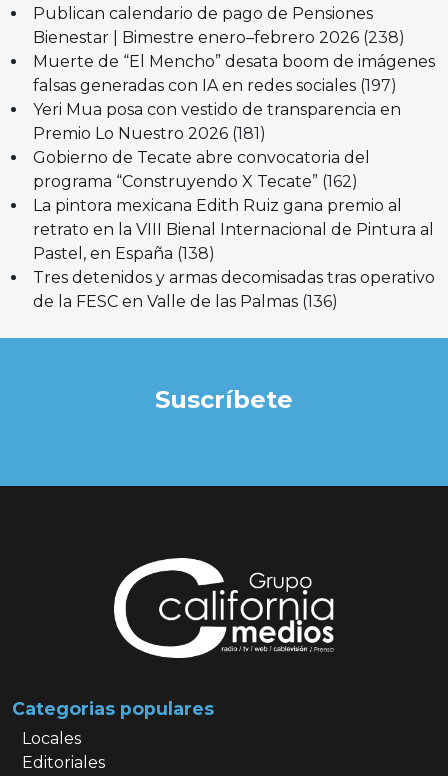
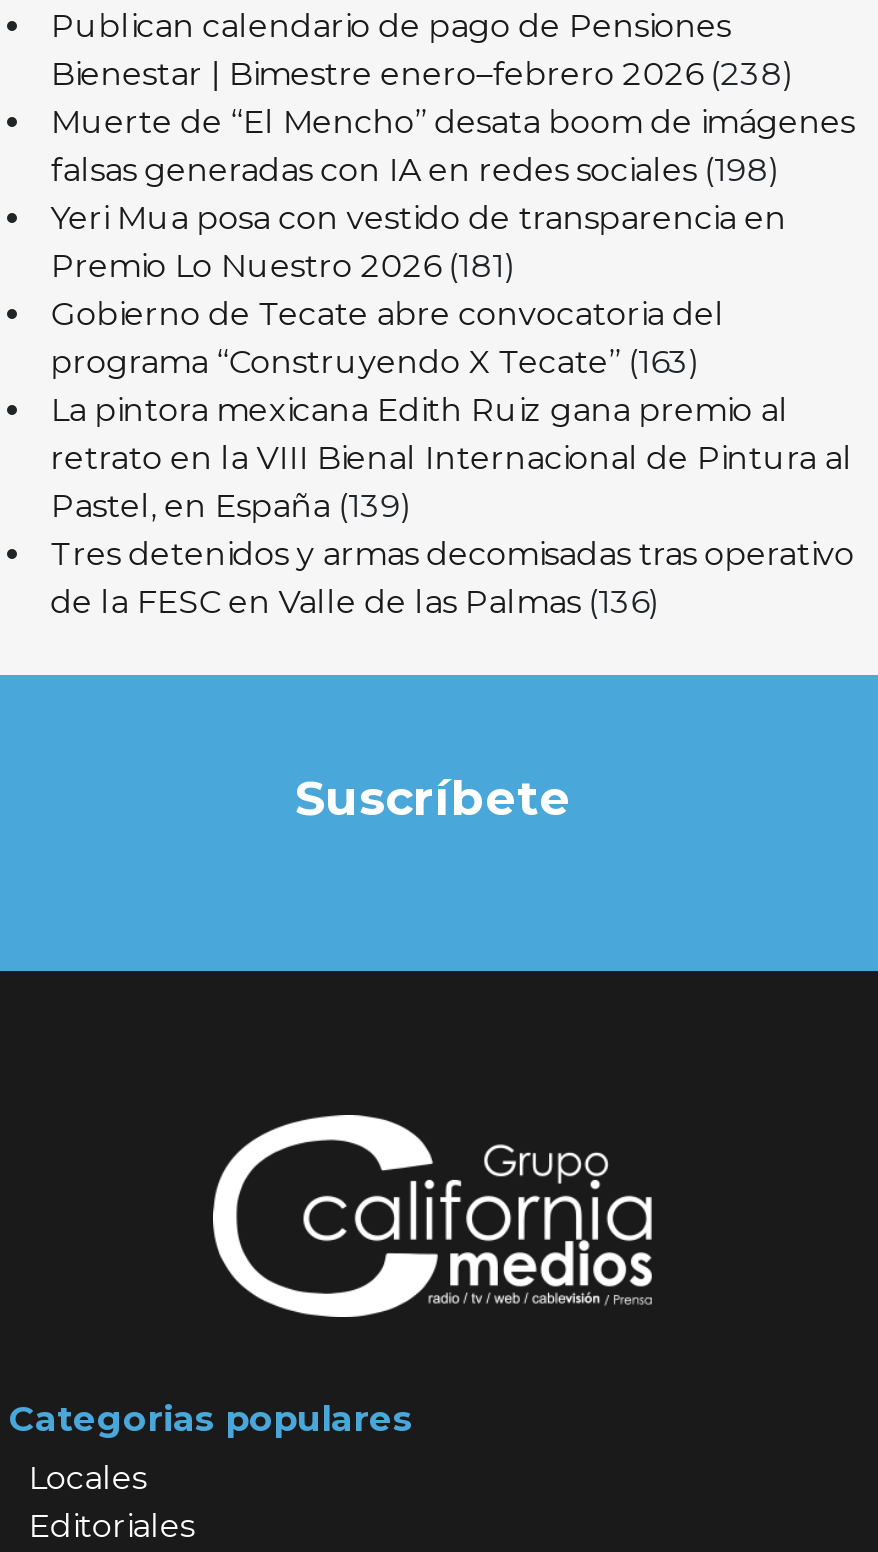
- falsas generadas con IA en redes sociales (197)
+ falsas generadas con IA en redes sociales (198)

- programa “Construyendo X Tecate” (162)
+ programa “Construyendo X Tecate” (163)

- Pastel, en España (138)
+ Pastel, en España (139)
